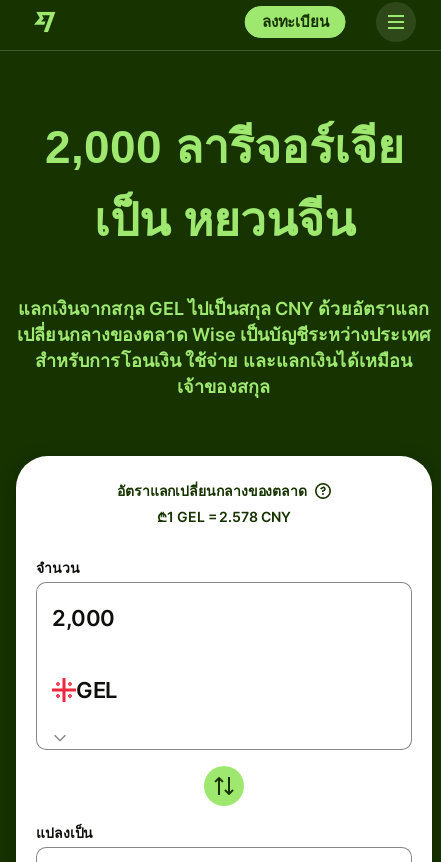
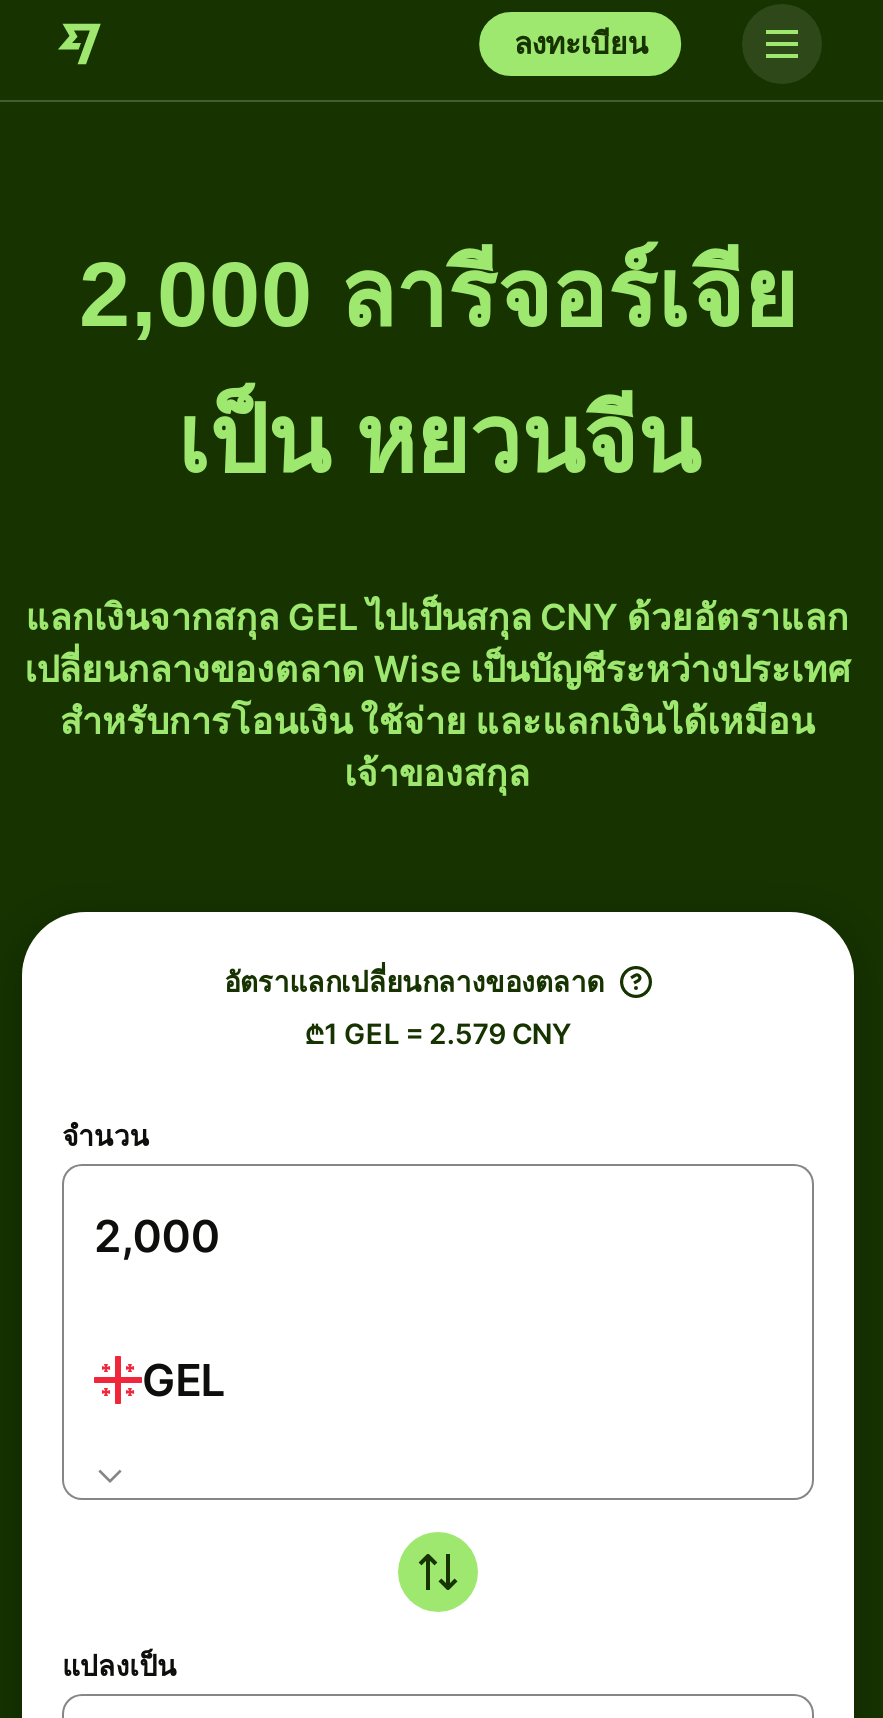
- ₾1 GEL = 2.578 CNY
+ ₾1 GEL = 2.579 CNY
